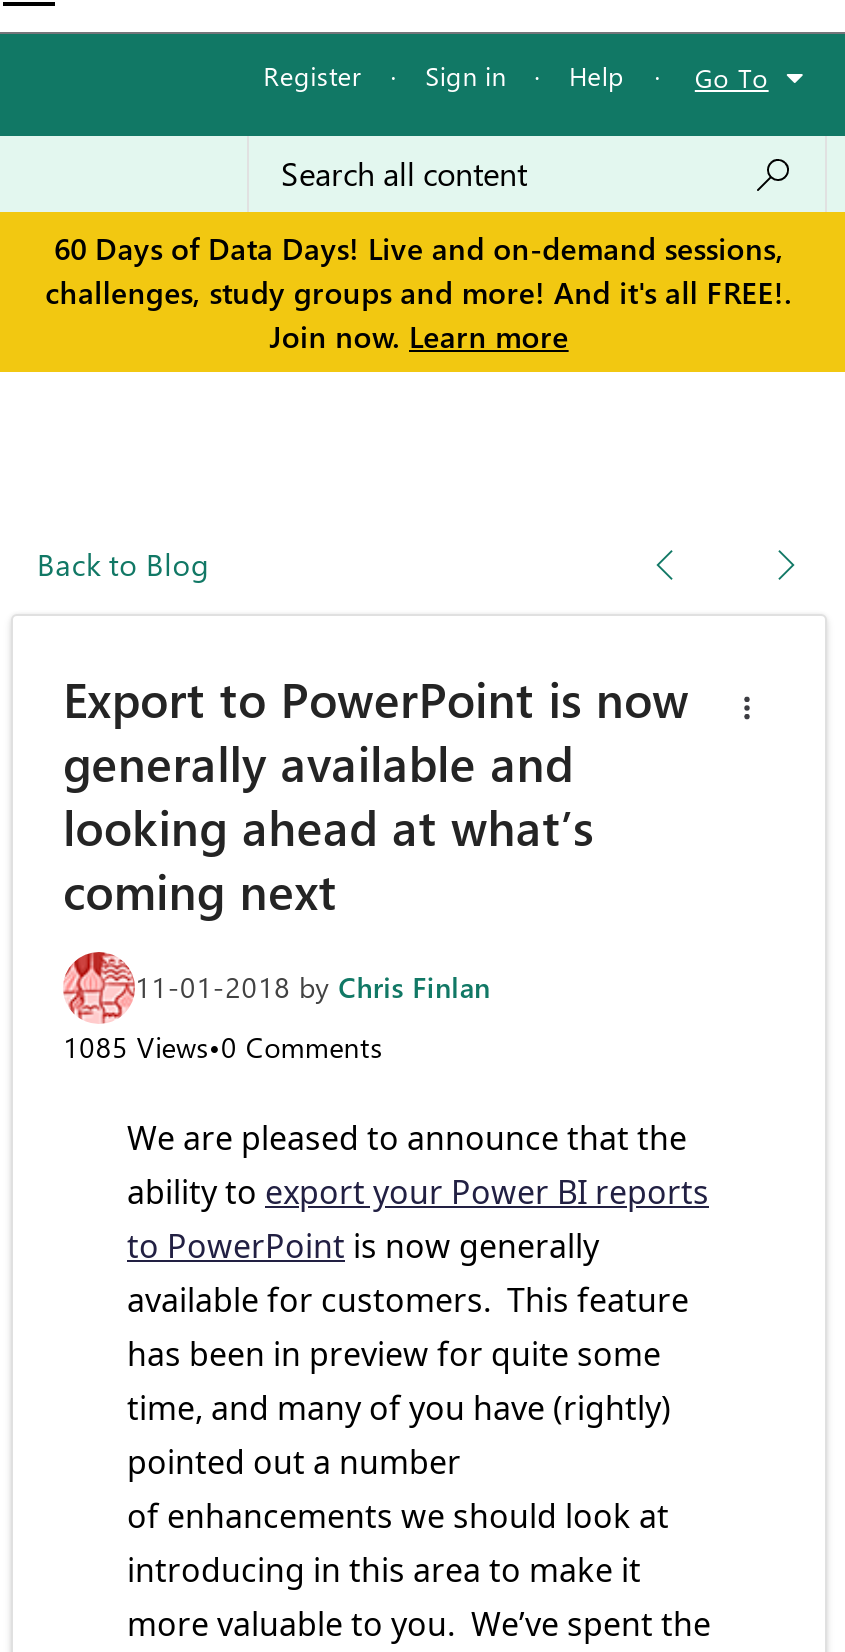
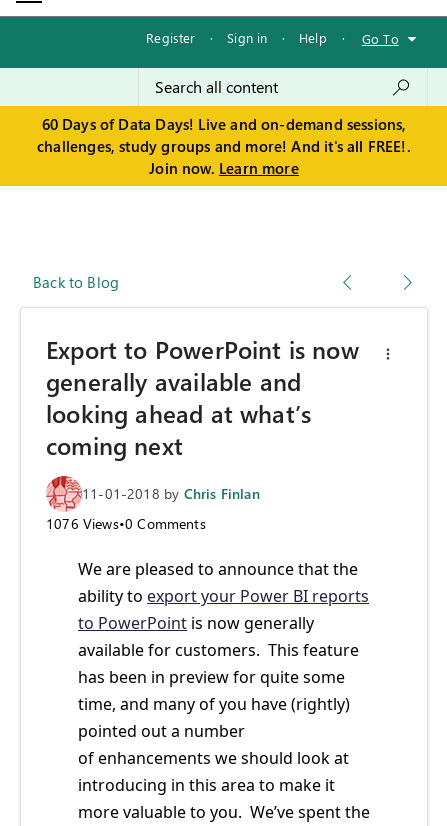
- 1085 Views•0 Comments
+ 1076 Views•0 Comments
